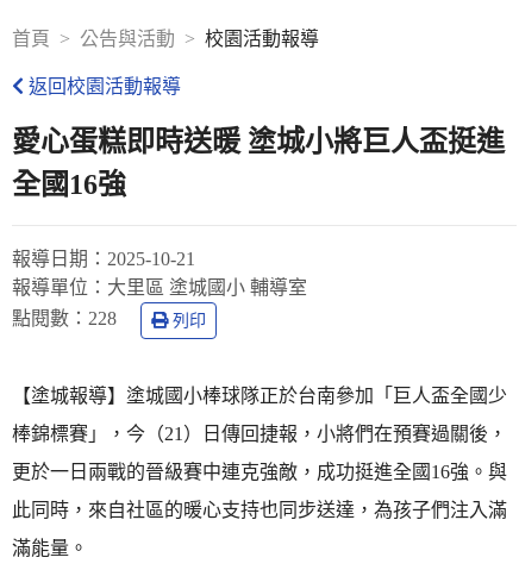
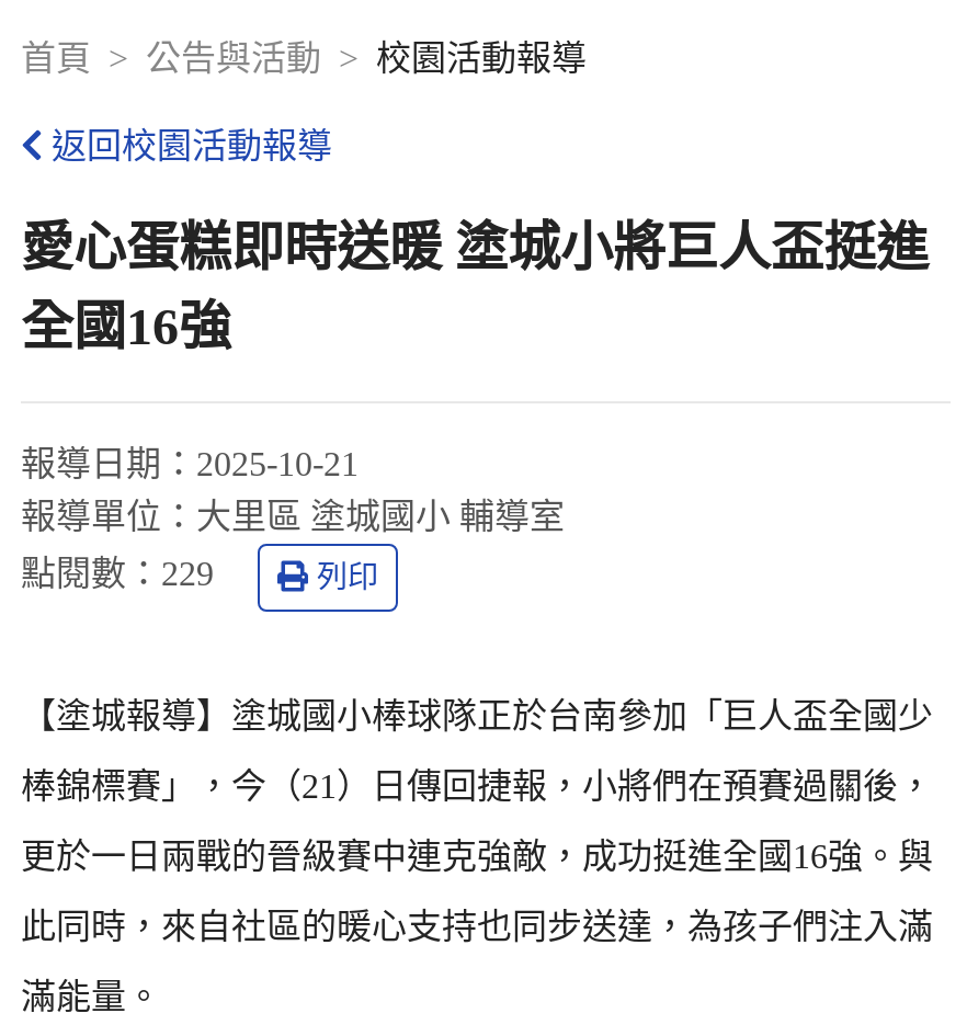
- 點閱數：228
+ 點閱數：229
